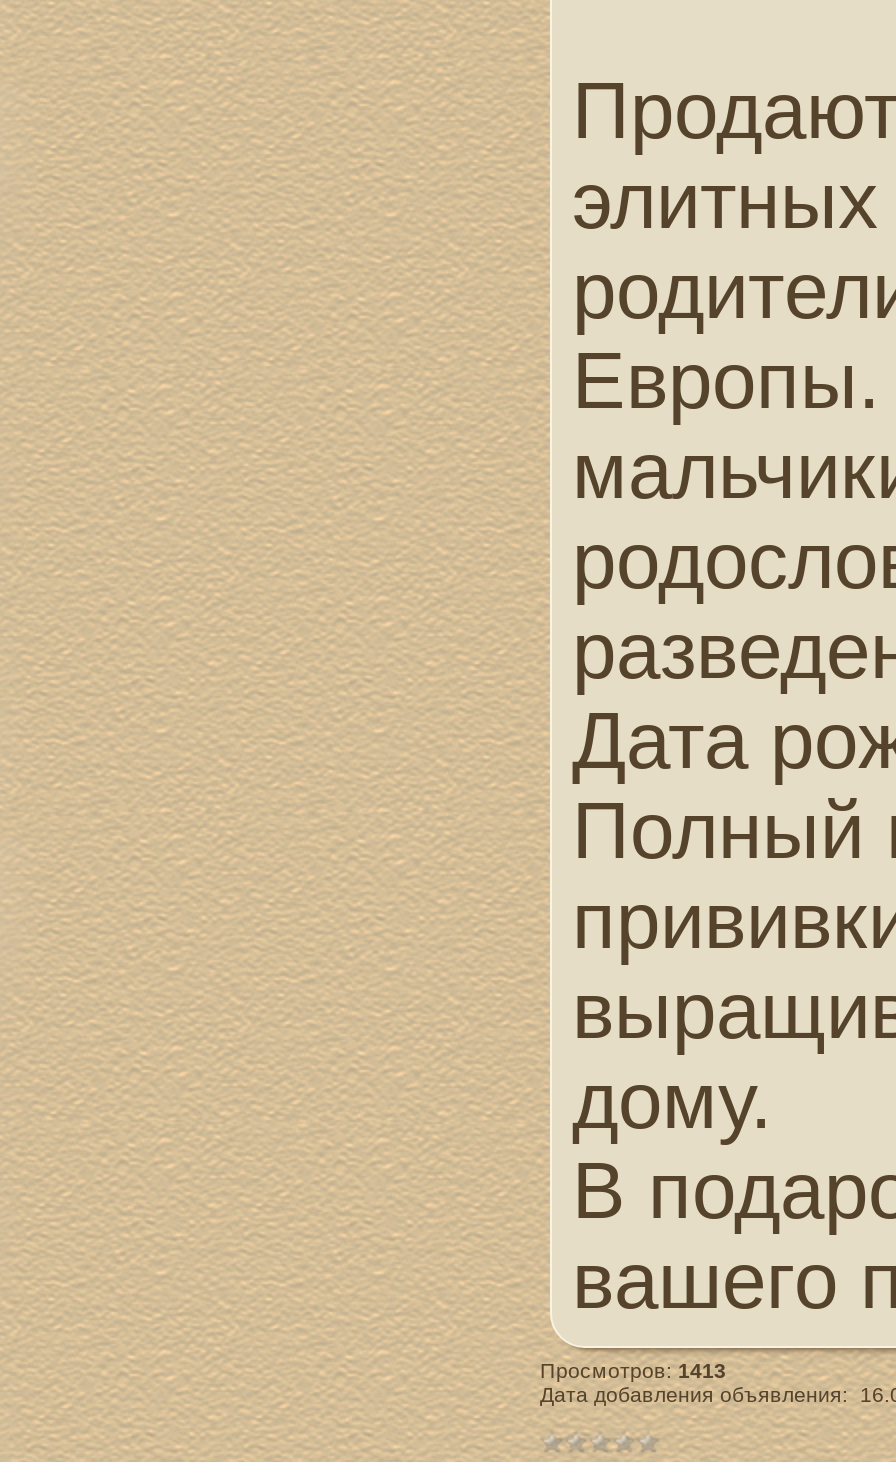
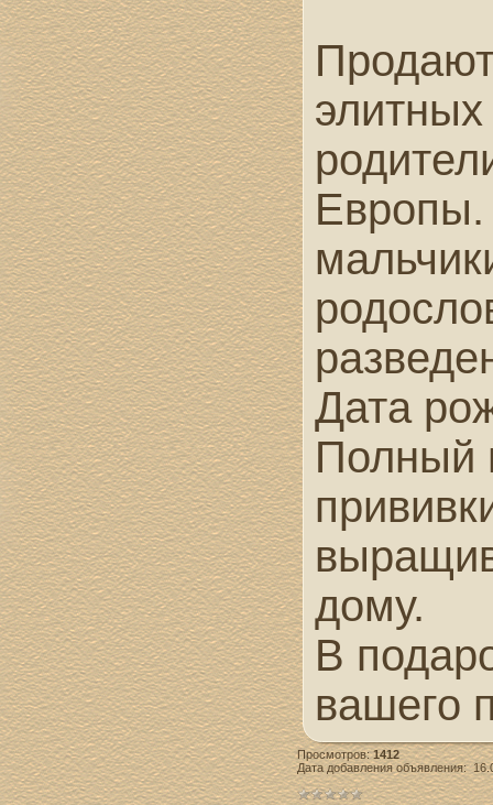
- Просмотров: 1413
+ Просмотров: 1412
